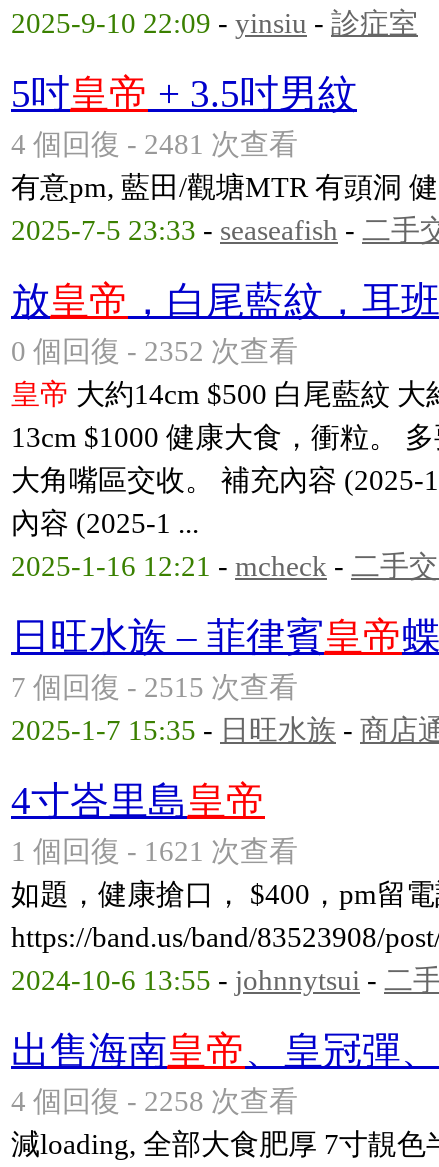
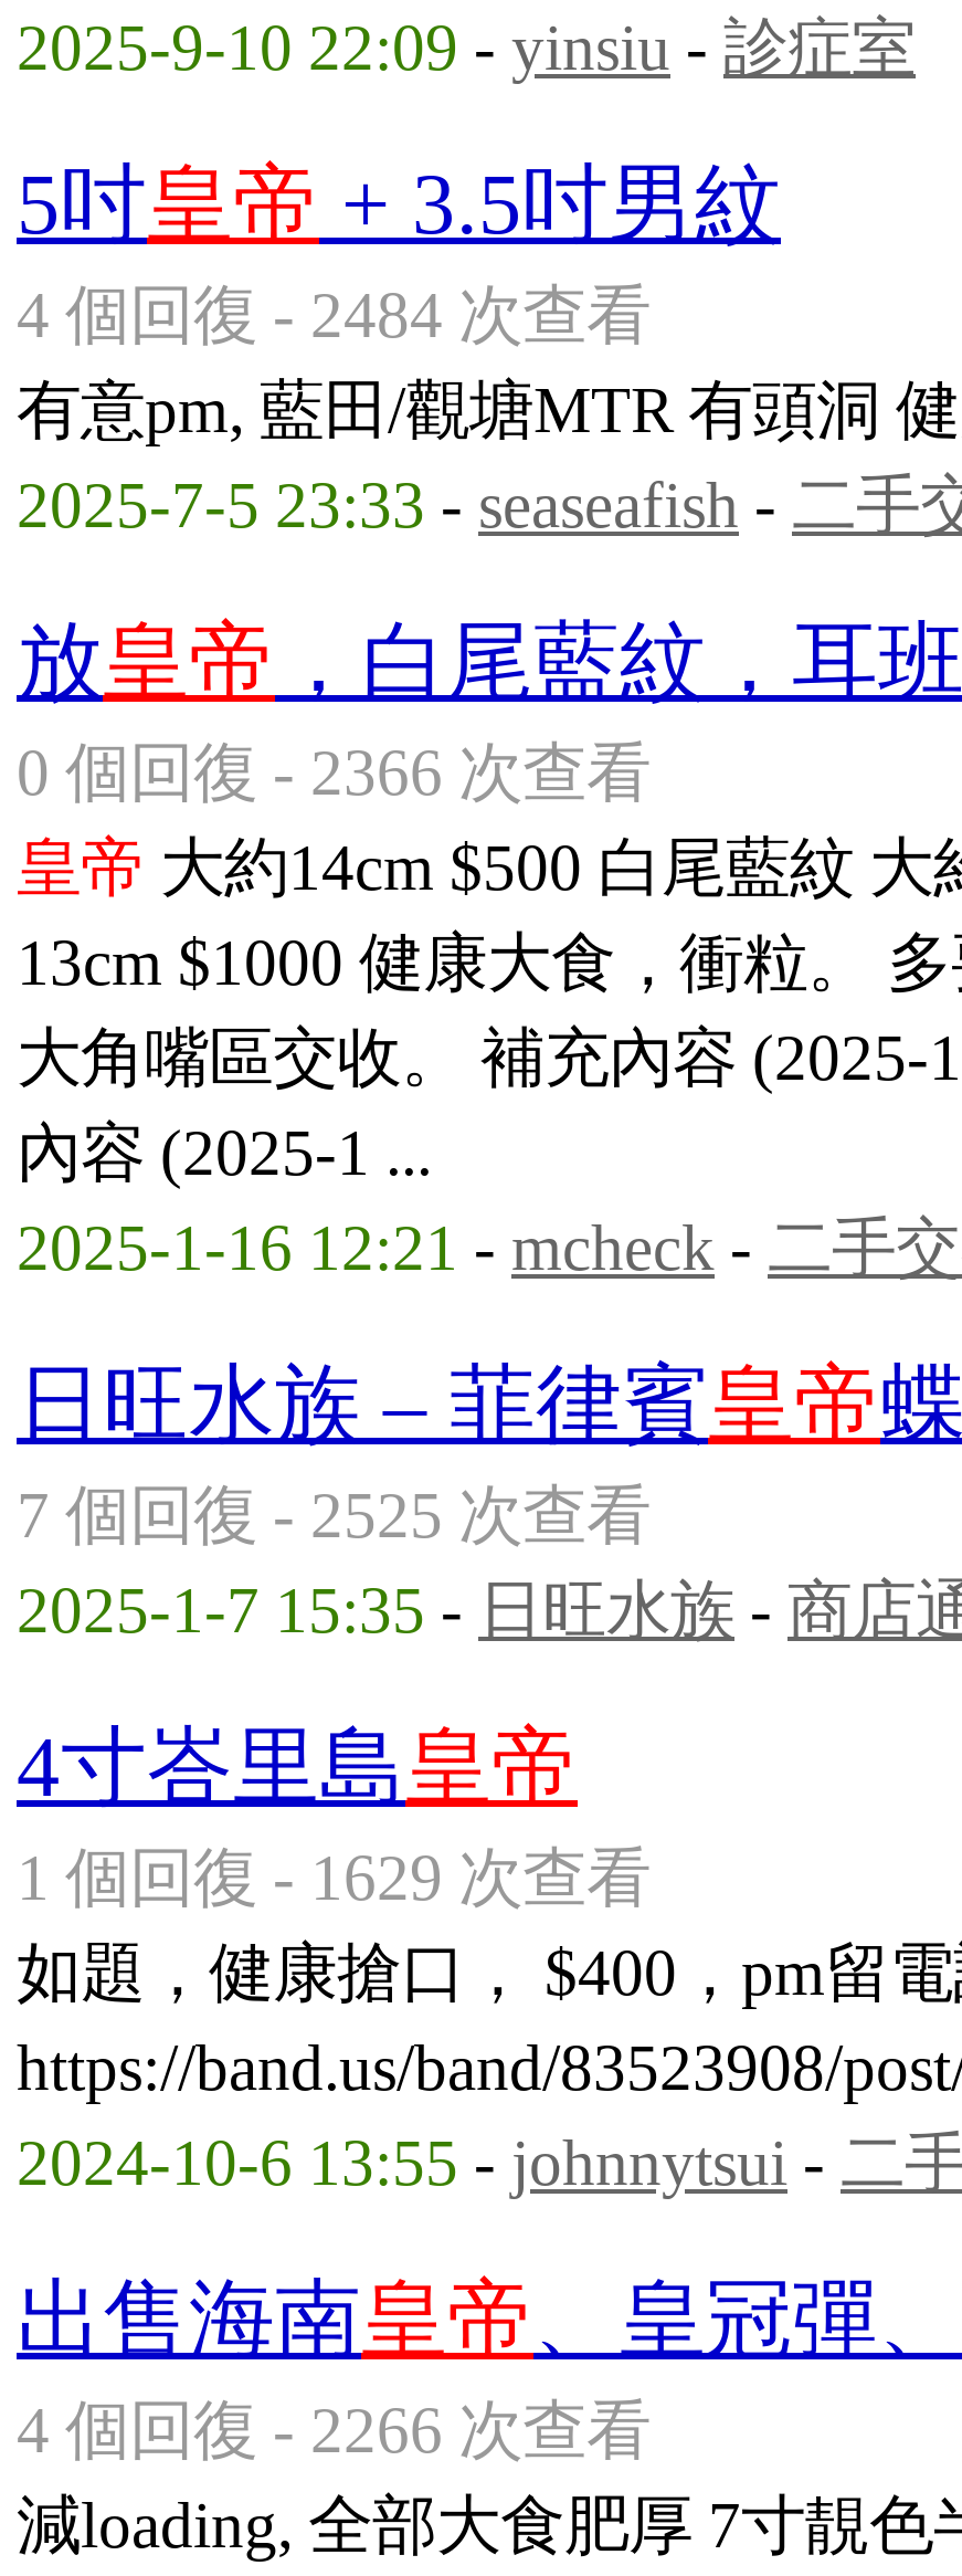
- 4 個回復 - 2481 次查看
+ 4 個回復 - 2484 次查看

- 0 個回復 - 2352 次查看
+ 0 個回復 - 2366 次查看

- 7 個回復 - 2515 次查看
+ 7 個回復 - 2525 次查看

- 1 個回復 - 1621 次查看
+ 1 個回復 - 1629 次查看

- 4 個回復 - 2258 次查看
+ 4 個回復 - 2266 次查看
